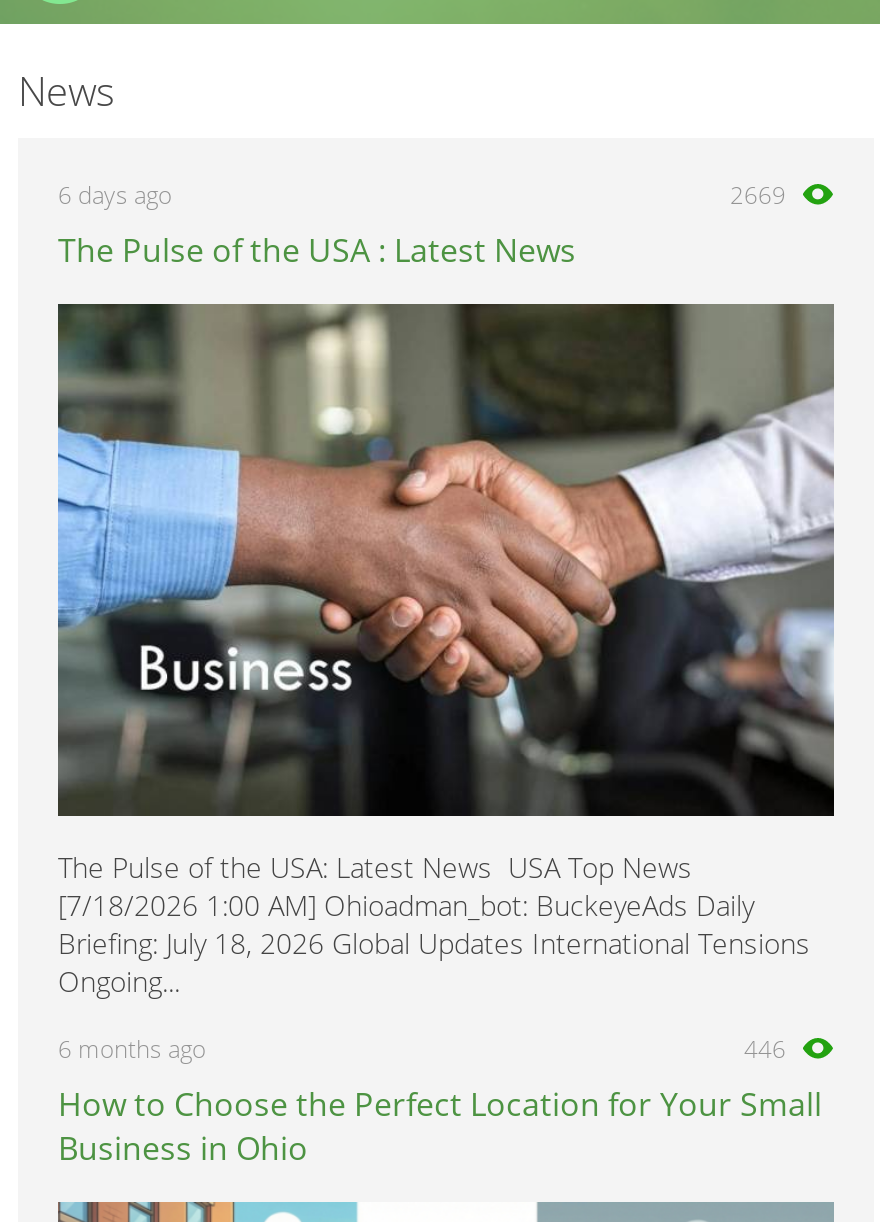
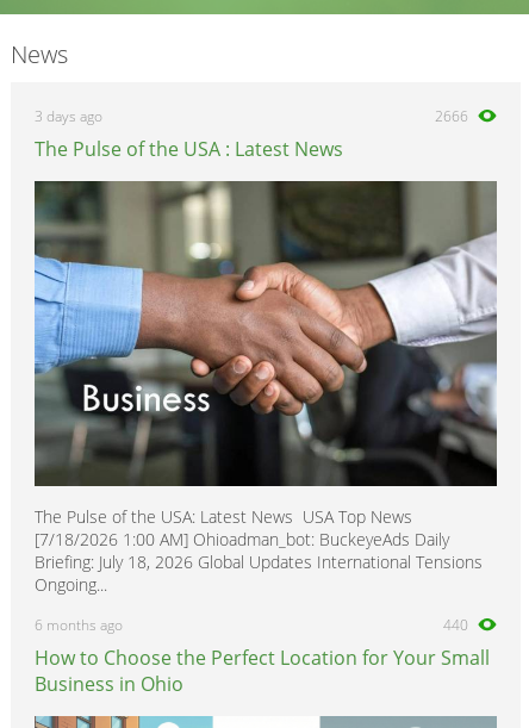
- 6 days ago
+ 3 days ago

- 2669
+ 2666

- 446
+ 440
